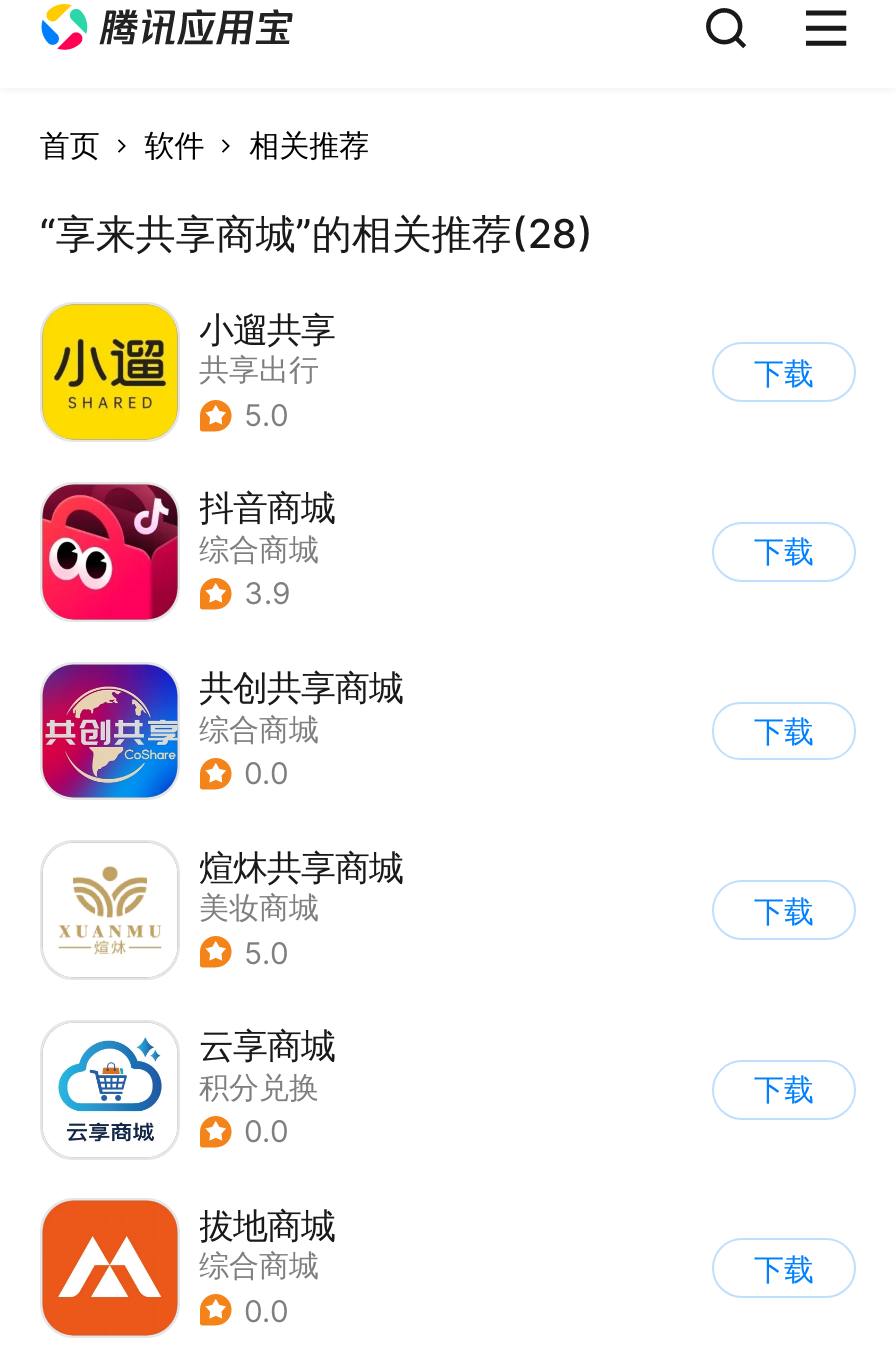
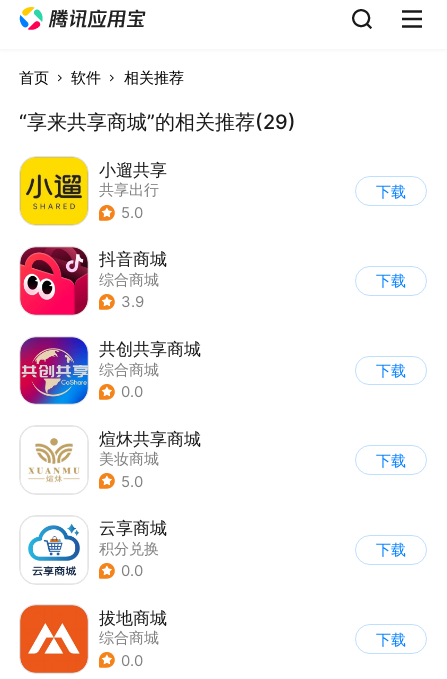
- “享来共享商城”的相关推荐(28)
+ “享来共享商城”的相关推荐(29)
